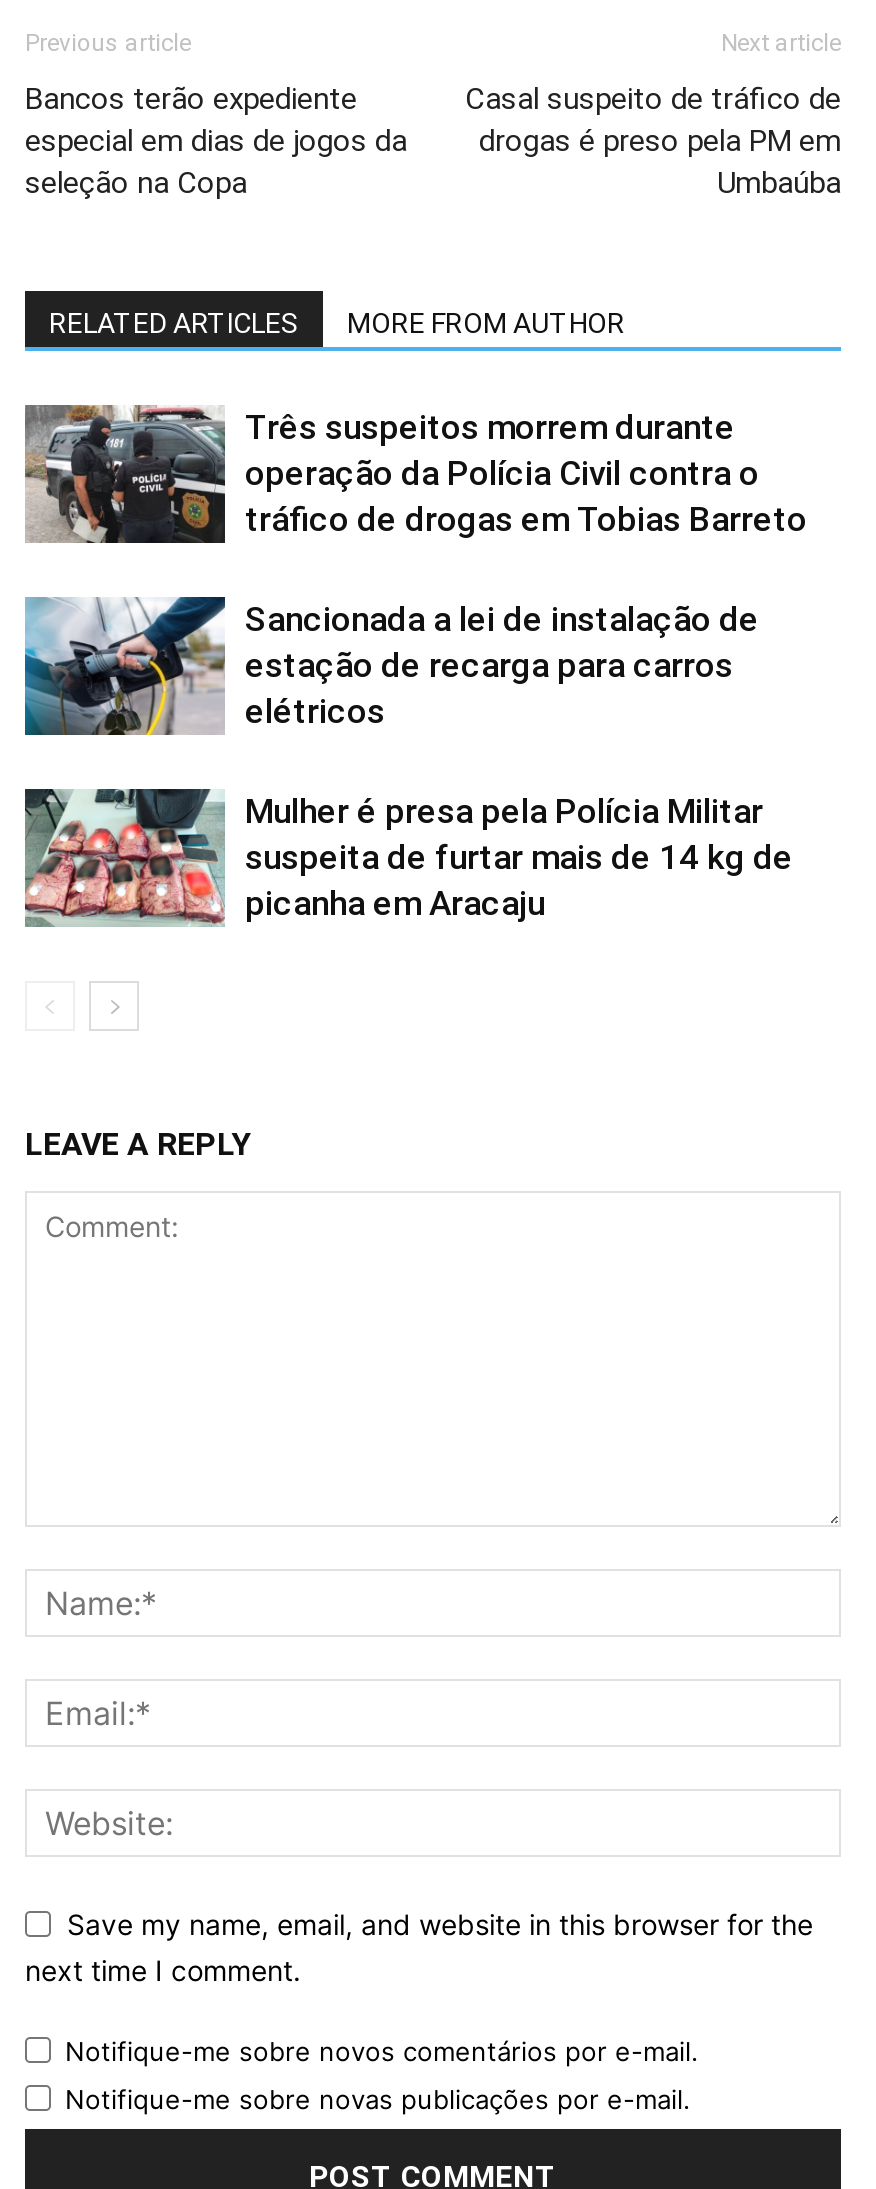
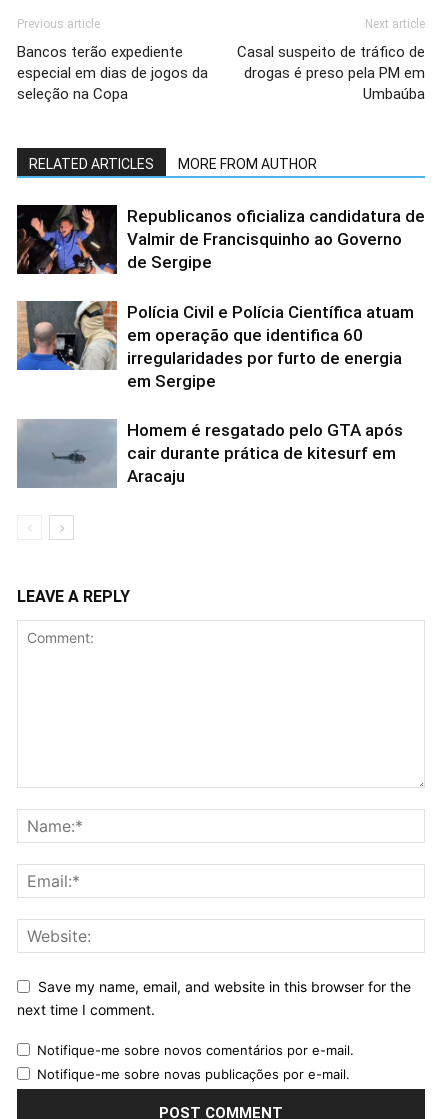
- [image]
- Três suspeitos morrem durante
- operação da Polícia Civil contra o
- tráfico de drogas em Tobias Barreto
+ [image]
+ Republicanos oficializa candidatura de
+ Valmir de Francisquinho ao Governo
+ de Sergipe

- [image]
- Sancionada a lei de instalação de
- estação de recarga para carros
- elétricos
+ [image]
+ Polícia Civil e Polícia Científica atuam
+ em operação que identifica 60
+ irregularidades por furto de energia
+ em Sergipe

- [image]
- Mulher é presa pela Polícia Militar
- suspeita de furtar mais de 14 kg de
- picanha em Aracaju
+ [image]
+ Homem é resgatado pelo GTA após
+ cair durante prática de kitesurf em
+ Aracaju
